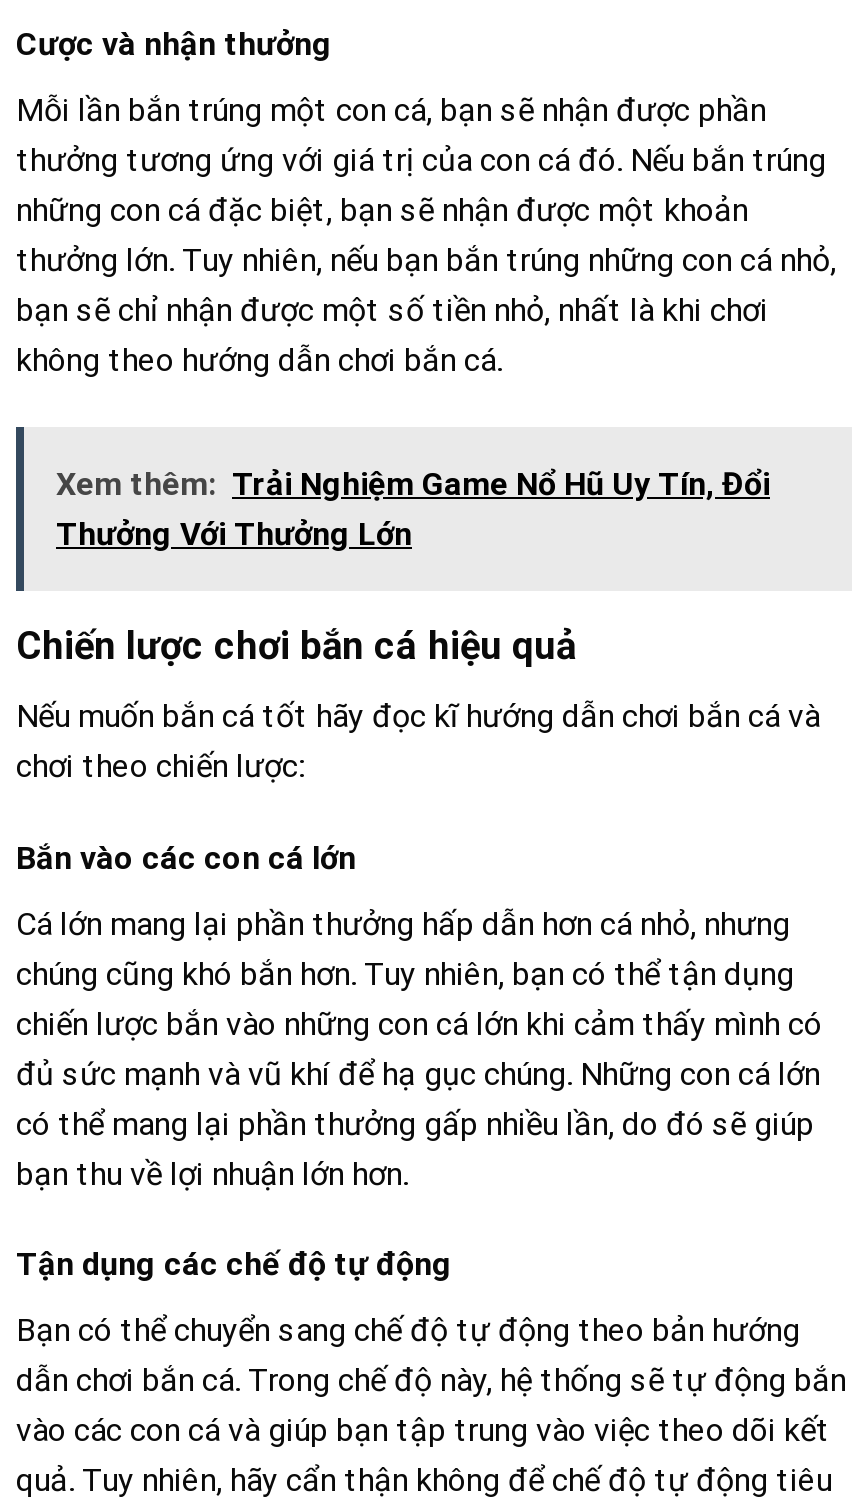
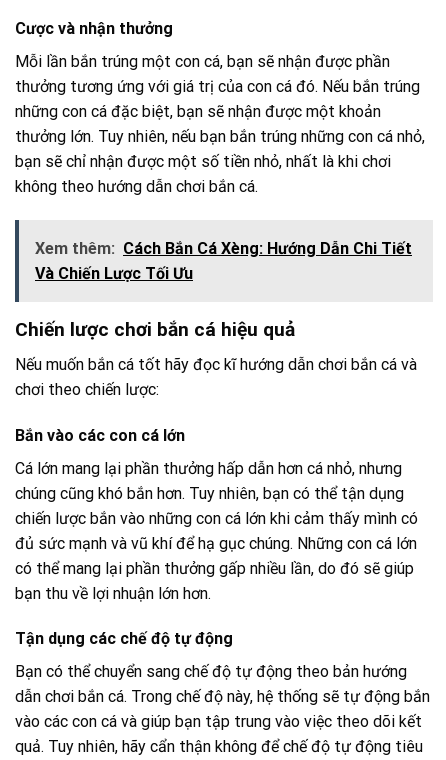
- Xem thêm: Trải Nghiệm Game Nổ Hũ Uy Tín, Đổi
- Thưởng Với Thưởng Lớn
+ Xem thêm: Cách Bắn Cá Xèng: Hướng Dẫn Chi Tiết
+ Và Chiến Lược Tối Ưu
